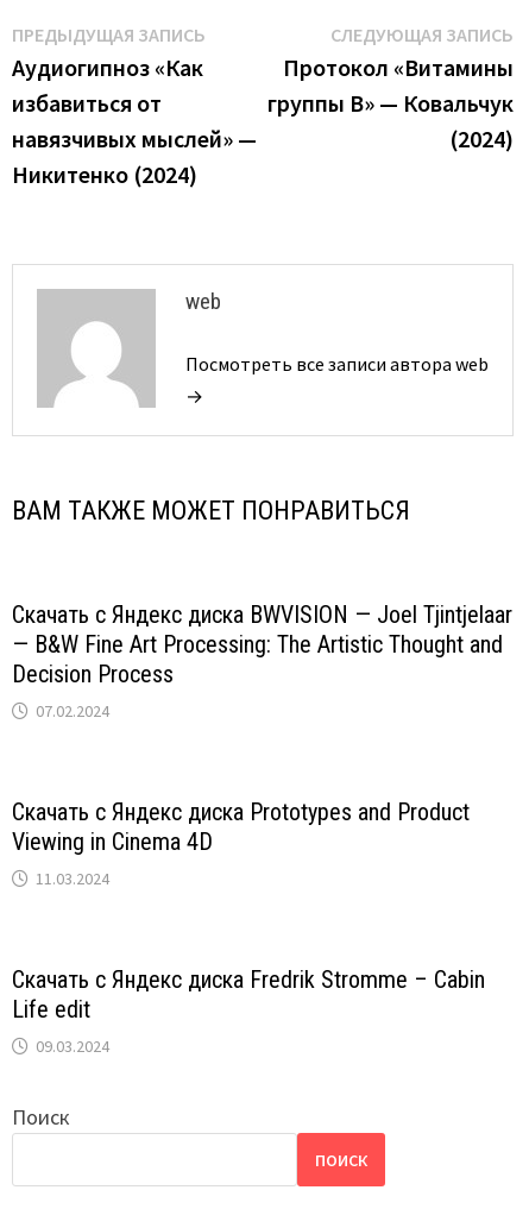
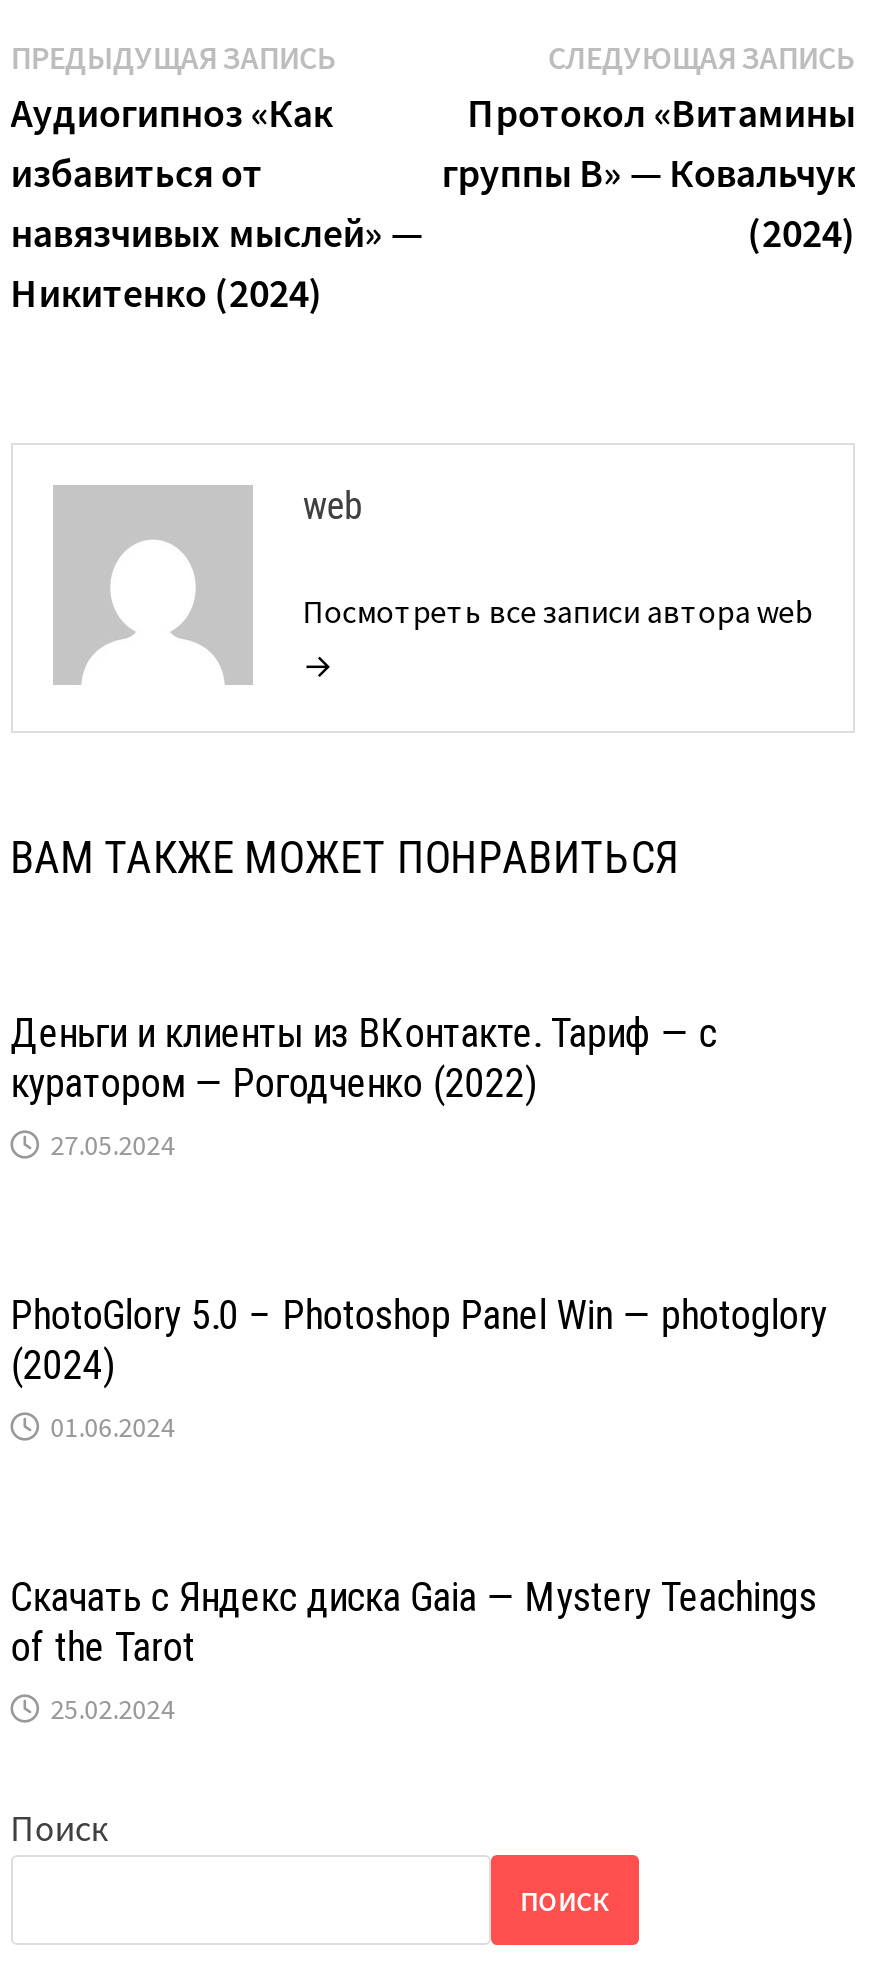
- Скачать с Яндекс диска BWVISION — Joel Tjintjelaar
- — B&W Fine Art Processing: The Artistic Thought and
- Decision Process
- 07.02.2024
+ Деньги и клиенты из ВКонтакте. Тариф — с
+ куратором — Рогодченко (2022)
+ 27.05.2024

- Скачать с Яндекс диска Prototypes and Product
- Viewing in Cinema 4D
- 11.03.2024
+ PhotoGlory 5.0 – Photoshop Panel Win — photoglory
+ (2024)
+ 01.06.2024

- Скачать с Яндекс диска Fredrik Stromme – Cabin
- Life edit
- 09.03.2024
+ Скачать с Яндекс диска Gaia — Mystery Teachings
+ of the Tarot
+ 25.02.2024
